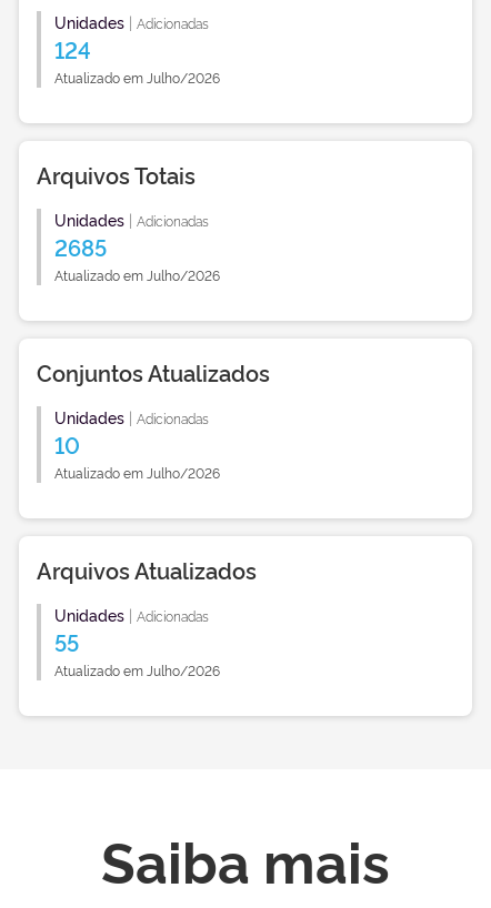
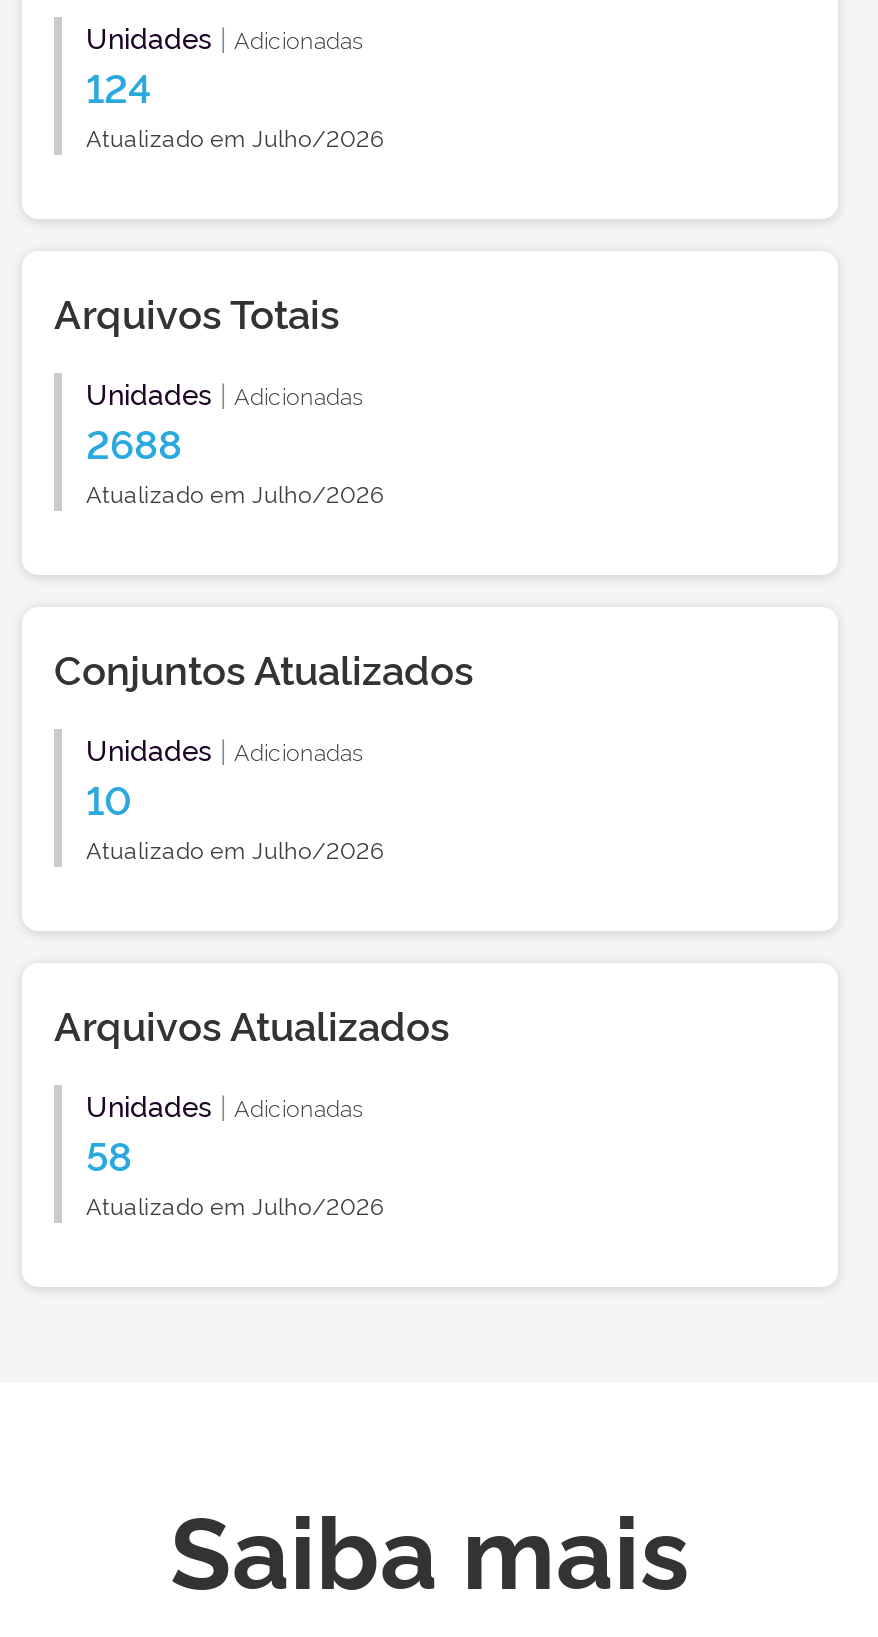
- 2685
+ 2688

- 55
+ 58
